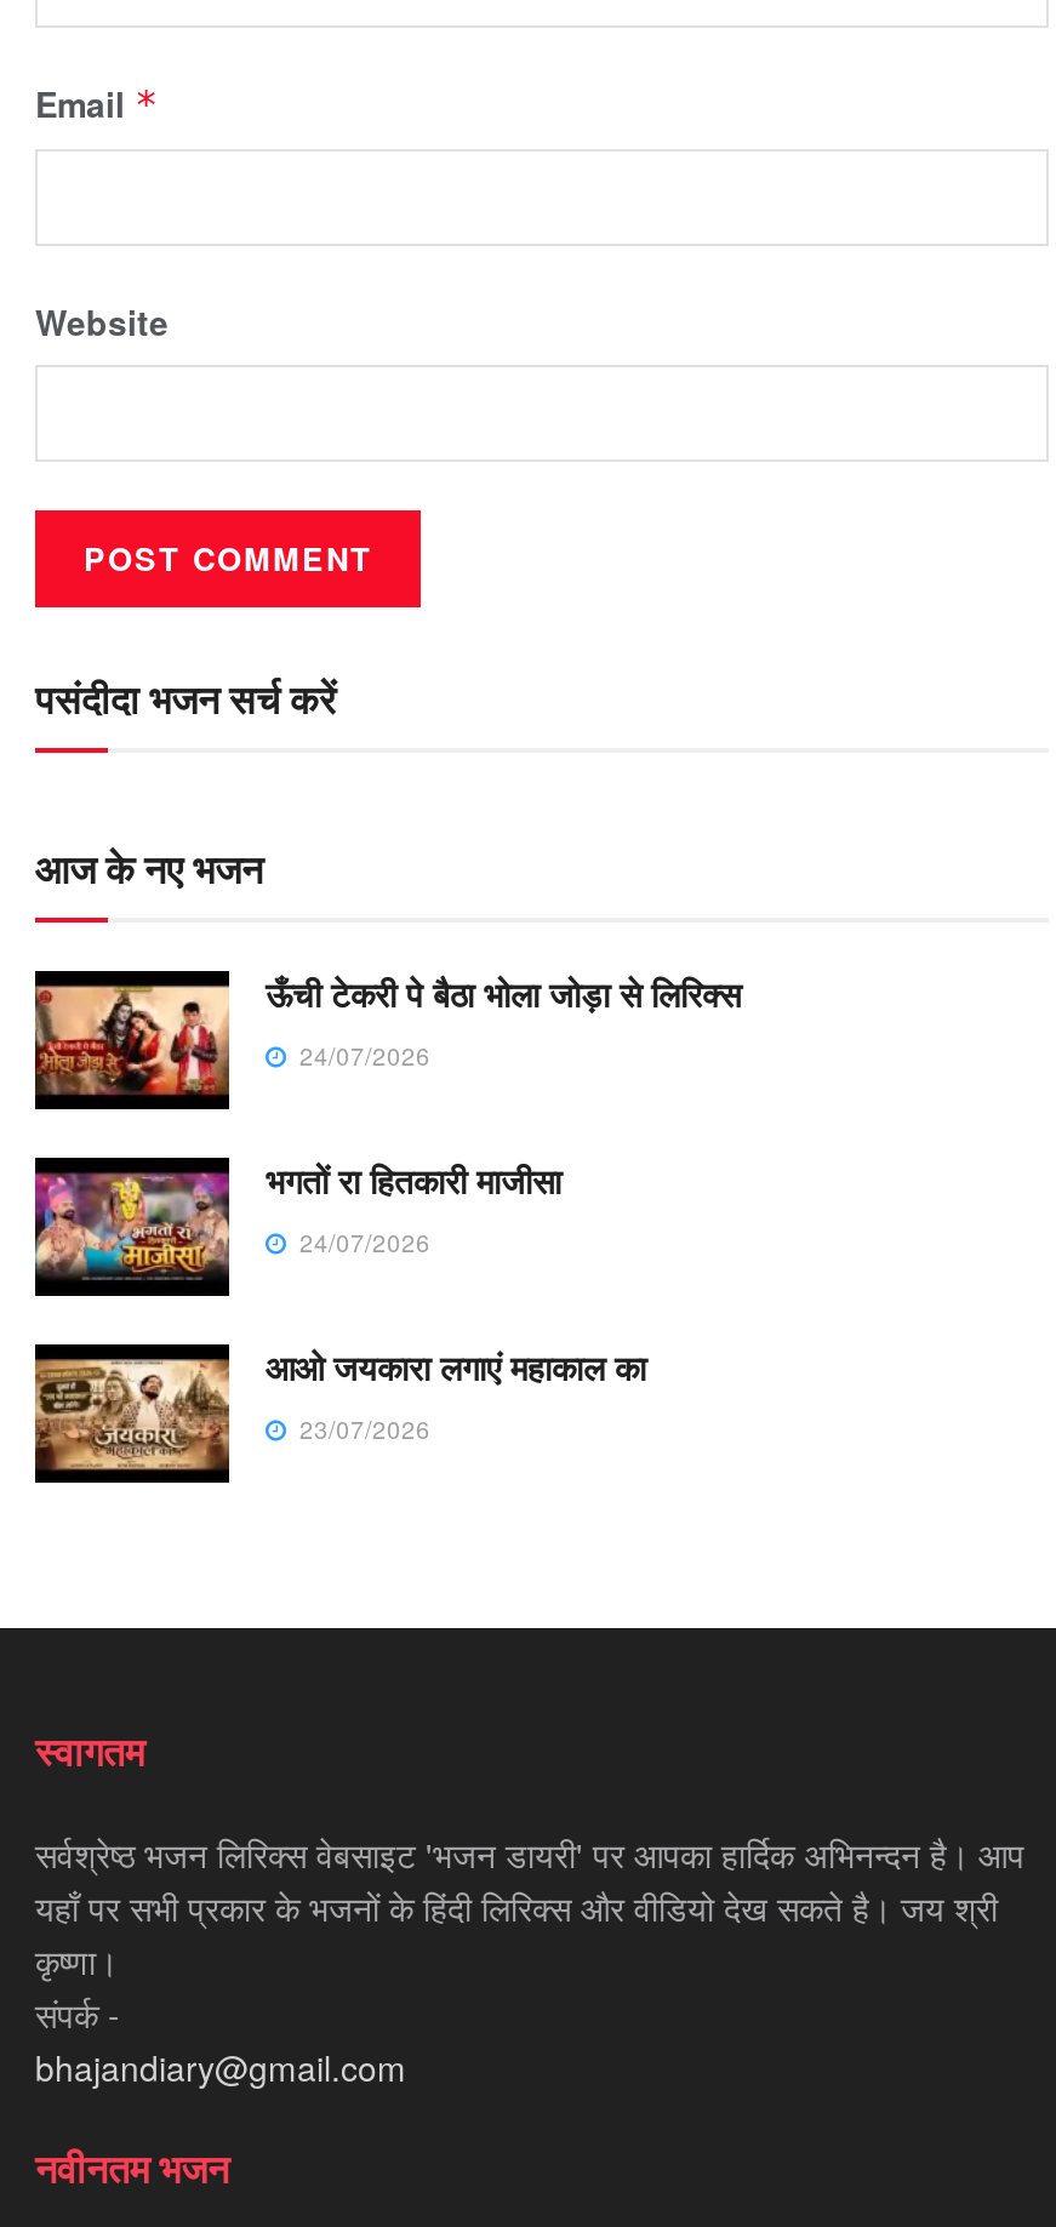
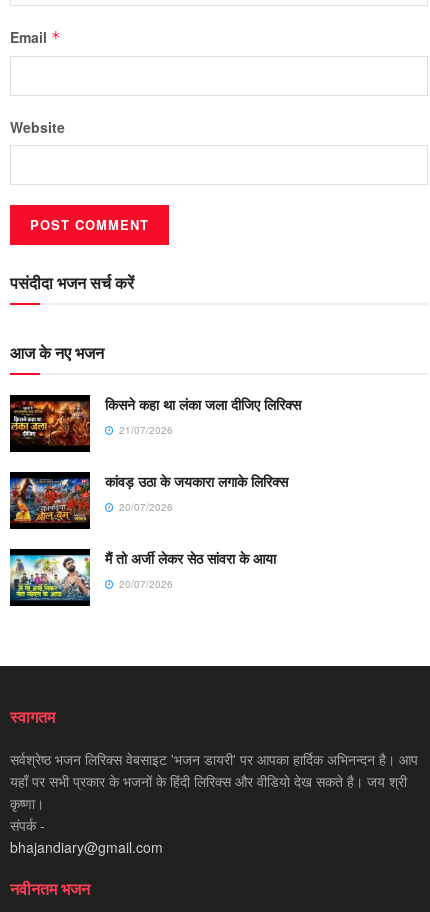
- [image]
- ऊँची टेकरी पे बैठा भोला जोड़ा से लिरिक्स
- 24/07/2026
+ [image]
+ किसने कहा था लंका जला दीजिए लिरिक्स
+ 21/07/2026

- [image]
- भगतों रा हितकारी माजीसा
- 24/07/2026
+ [image]
+ कांवड़ उठा के जयकारा लगाके लिरिक्स
+ 20/07/2026

- [image]
- आओ जयकारा लगाएं महाकाल का
- 23/07/2026
+ [image]
+ मैं तो अर्जी लेकर सेठ सांवरा के आया
+ 20/07/2026
